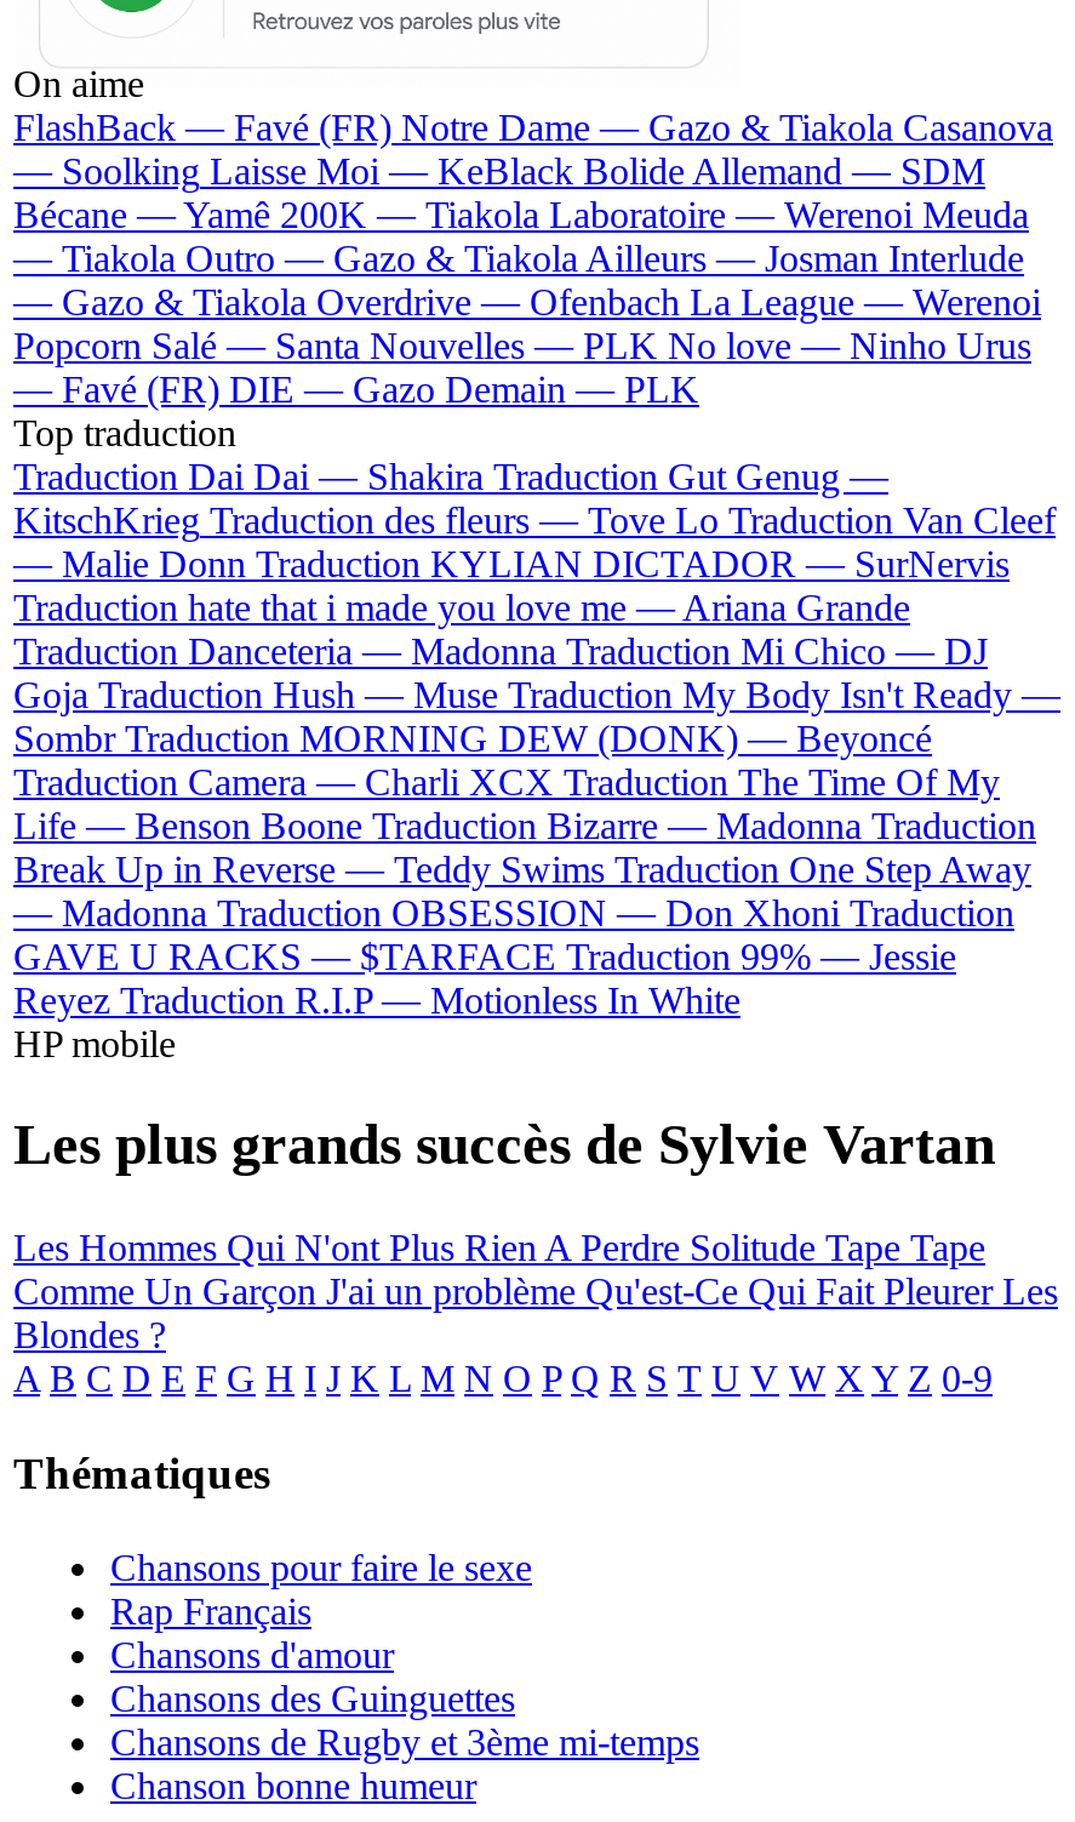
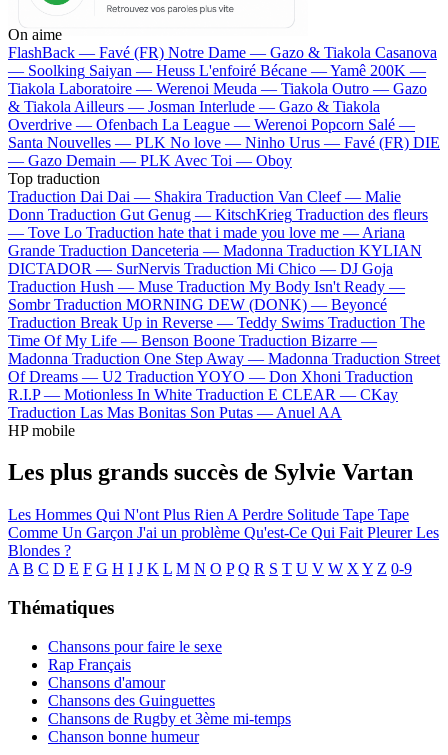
- — Soolking Laisse Moi — KeBlack Bolide Allemand — SDM
- Bécane — Yamê 200K — Tiakola Laboratoire — Werenoi Meuda
- — Tiakola Outro — Gazo & Tiakola Ailleurs — Josman Interlude
- — Gazo & Tiakola Overdrive — Ofenbach La League — Werenoi
- Popcorn Salé — Santa Nouvelles — PLK No love — Ninho Urus
- —Favé (FR) DIE — Gazo Demain — PLK
+ — Soolking Saiyan — Heuss L'enfoiré Bécane — Yamê 200K —
+ Tiakola Laboratoire — Werenoi Meuda — Tiakola Outro — Gazo
+ & Tiakola Ailleurs — Josman Interlude — Gazo & Tiakola
+ Overdrive — Ofenbach La League — Werenoi Popcorn Salé —
+ Santa Nouvelles — PLK No love — Ninho Urus — Favé (FR) DIE
+ — Gazo Demain — PLK Avec Toi — Oboy

- Traduction Dai Dai — Shakira Traduction Gut Genug —
- KitschKrieg Traduction des fleurs — Tove Lo Traduction Van Cleef
- — Malie Donn Traduction KYLIAN DICTADOR — SurNervis
- Traduction hate that i made you love me — Ariana Grande
- Traduction Danceteria — Madonna Traduction Mi Chico — DJ
- Goja Traduction Hush — Muse Traduction My Body Isn't Ready —
+ Traduction Dai Dai — Shakira Traduction Van Cleef — Malie
+ Donn Traduction Gut Genug — KitschKrieg Traduction des fleurs
+ — Tove Lo Traduction hate that i made you love me — Ariana
+ Grande Traduction Danceteria — Madonna Traduction KYLIAN
+ DICTADOR — SurNervis Traduction Mi Chico — DJ Goja
+ Traduction Hush — Muse Traduction My Body Isn't Ready —

- Traduction Camera — Charli XCX Traduction The Time Of My
- Life — Benson Boone Traduction Bizarre — Madonna Traduction
- Break Up in Reverse — Teddy Swims Traduction One Step Away
- — Madonna Traduction OBSESSION — Don Xhoni Traduction
- GAVE U RACKS — $TARFACE Traduction 99% — Jessie
- Reyez Traduction R.I.P — Motionless In White
+ Traduction Break Up in Reverse — Teddy Swims Traduction The
+ Time Of My Life — Benson Boone Traduction Bizarre —
+ Madonna Traduction One Step Away — Madonna Traduction Street
+ Of Dreams — U2 Traduction YOYO — Don Xhoni Traduction
+ R.I.P — Motionless In White Traduction E CLEAR — CKay
+ Traduction Las Mas Bonitas Son Putas — Anuel AA
